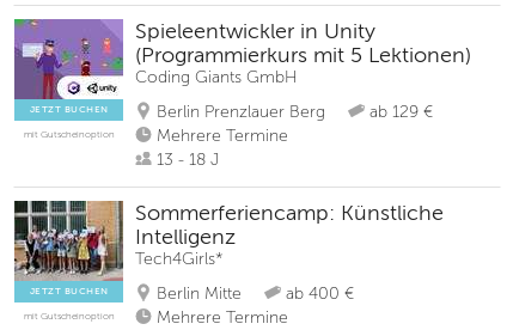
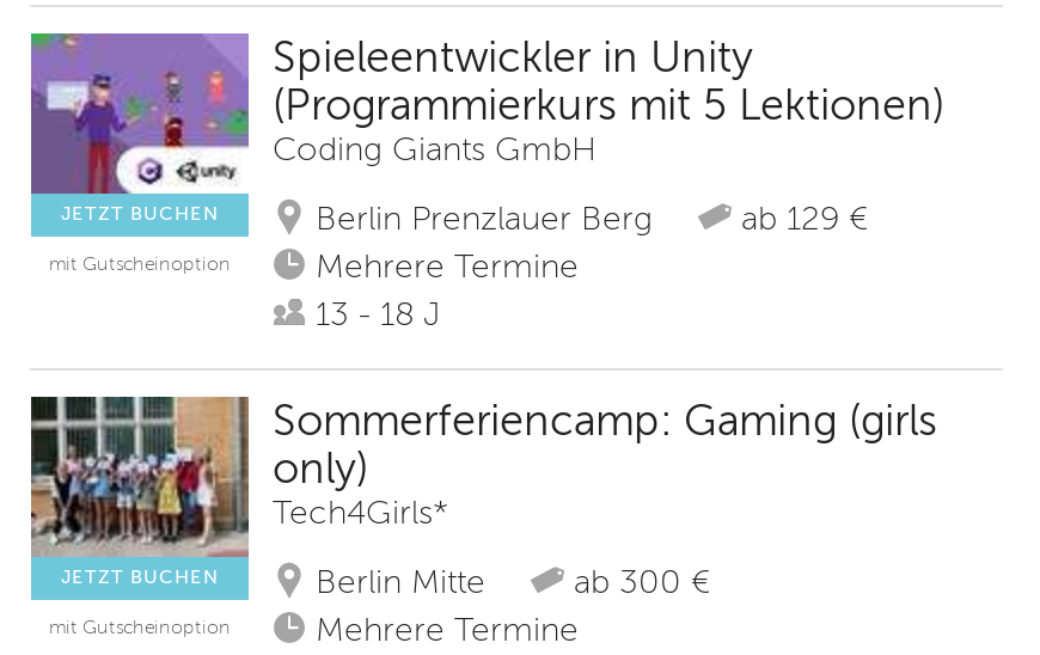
- Sommerferiencamp: Künstliche
- Intelligenz
+ Sommerferiencamp: Gaming (girls
+ only)

- ab 400 €
+ ab 300 €
